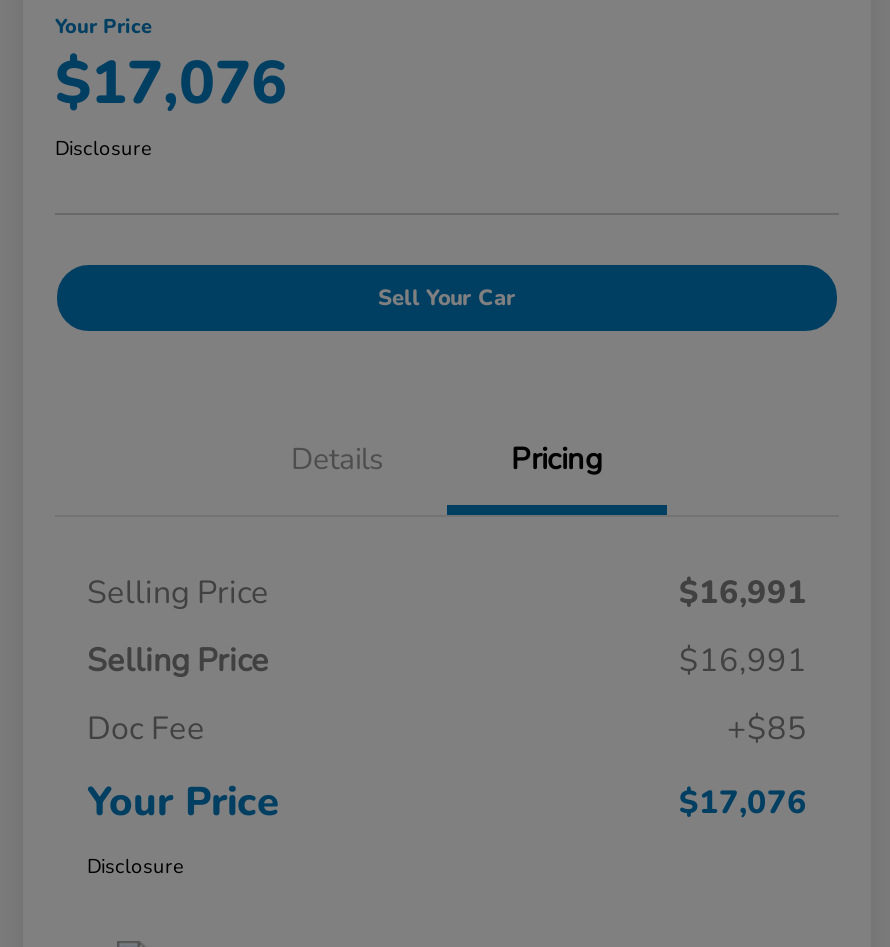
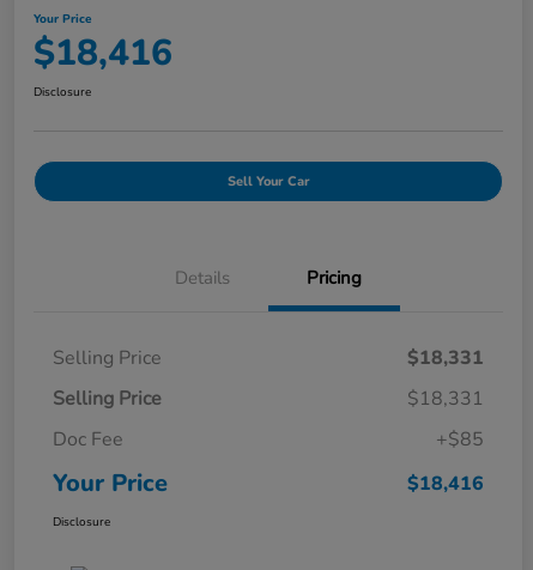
- $17,076
+ $18,416

- $16,991
+ $18,331

- $16,991
+ $18,331

- $17,076
+ $18,416
